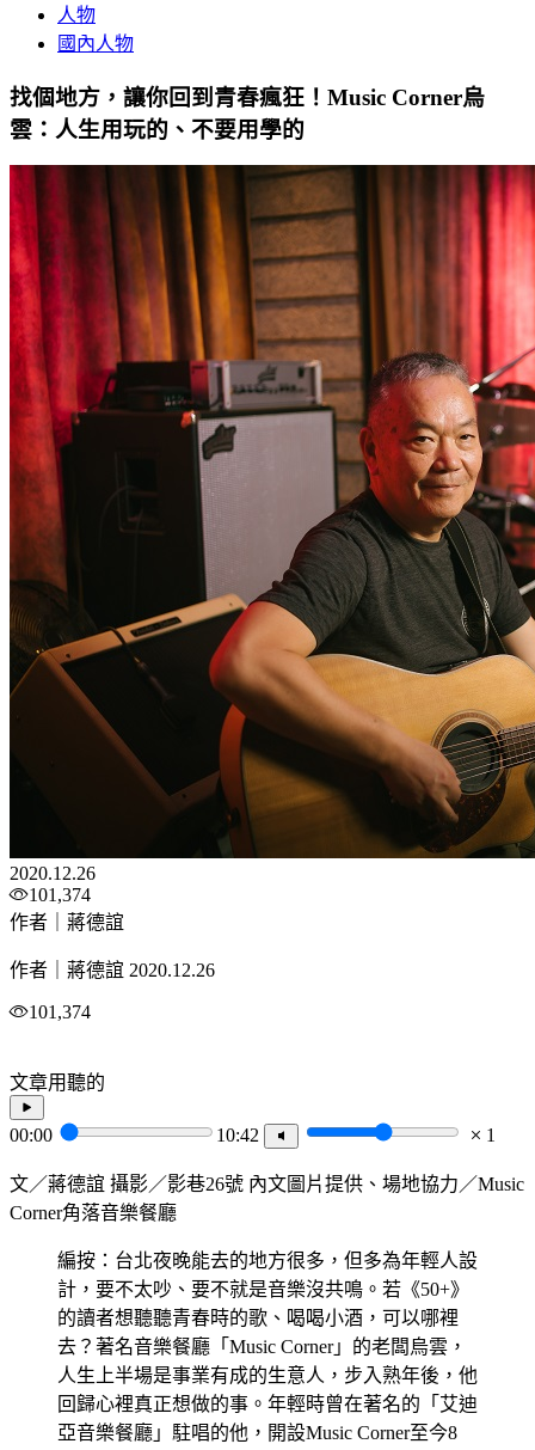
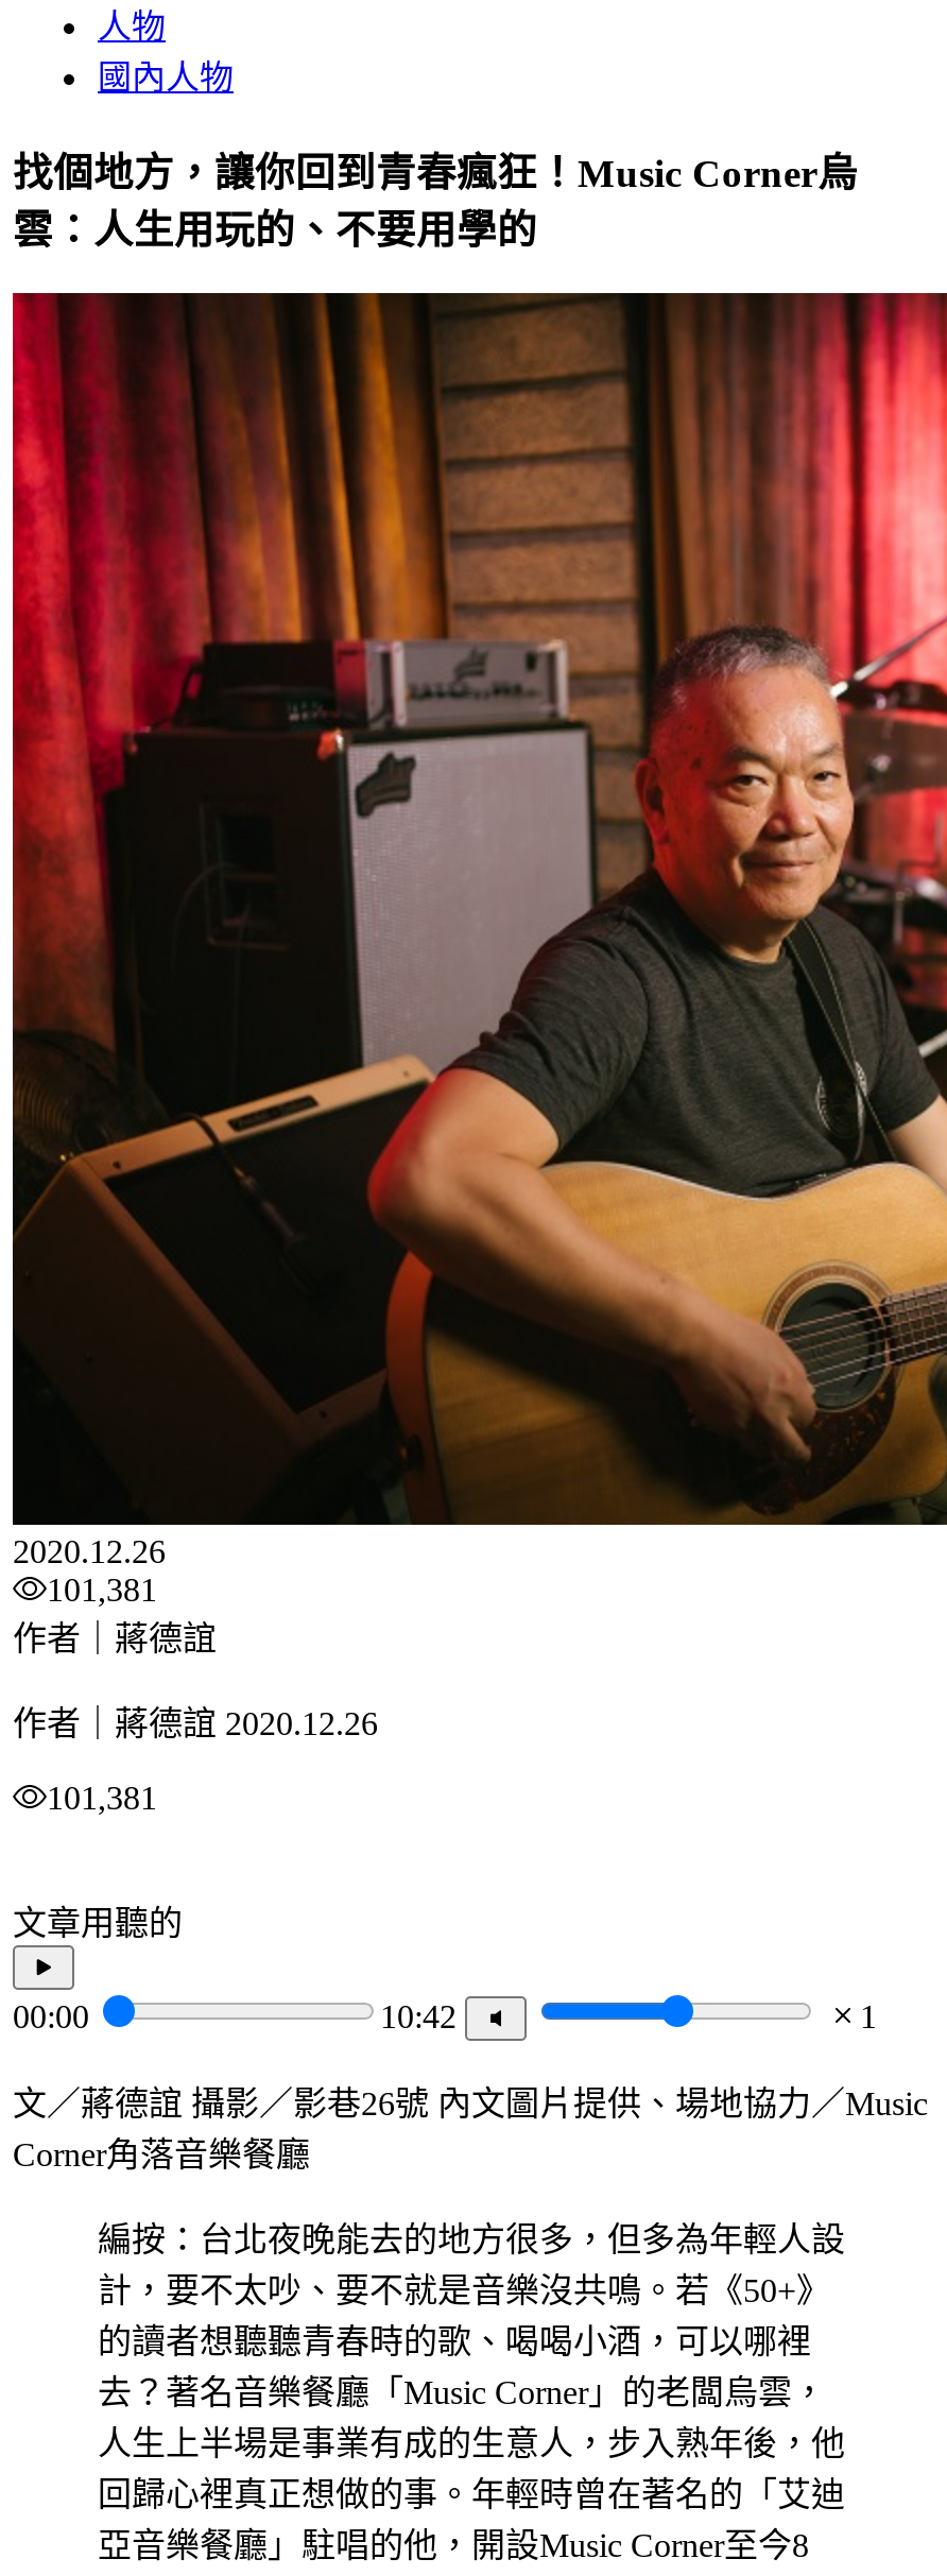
- 101,374
+ 101,381

- 101,374
+ 101,381
